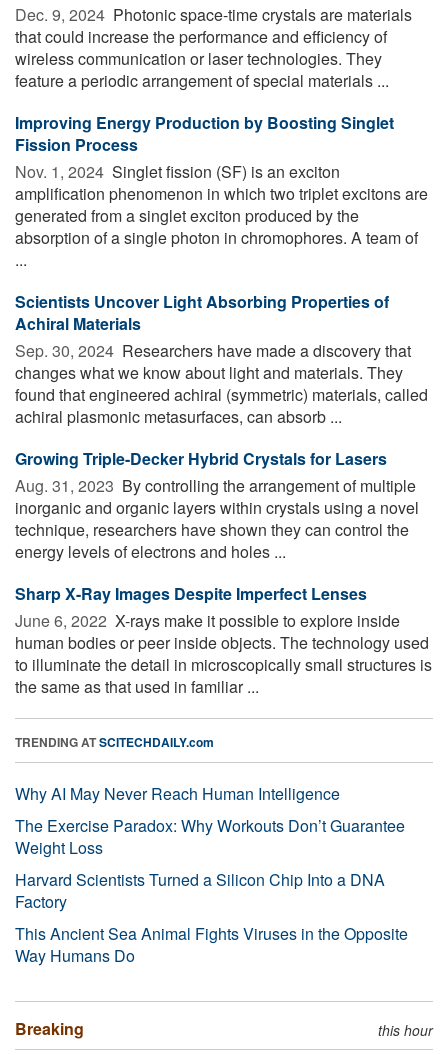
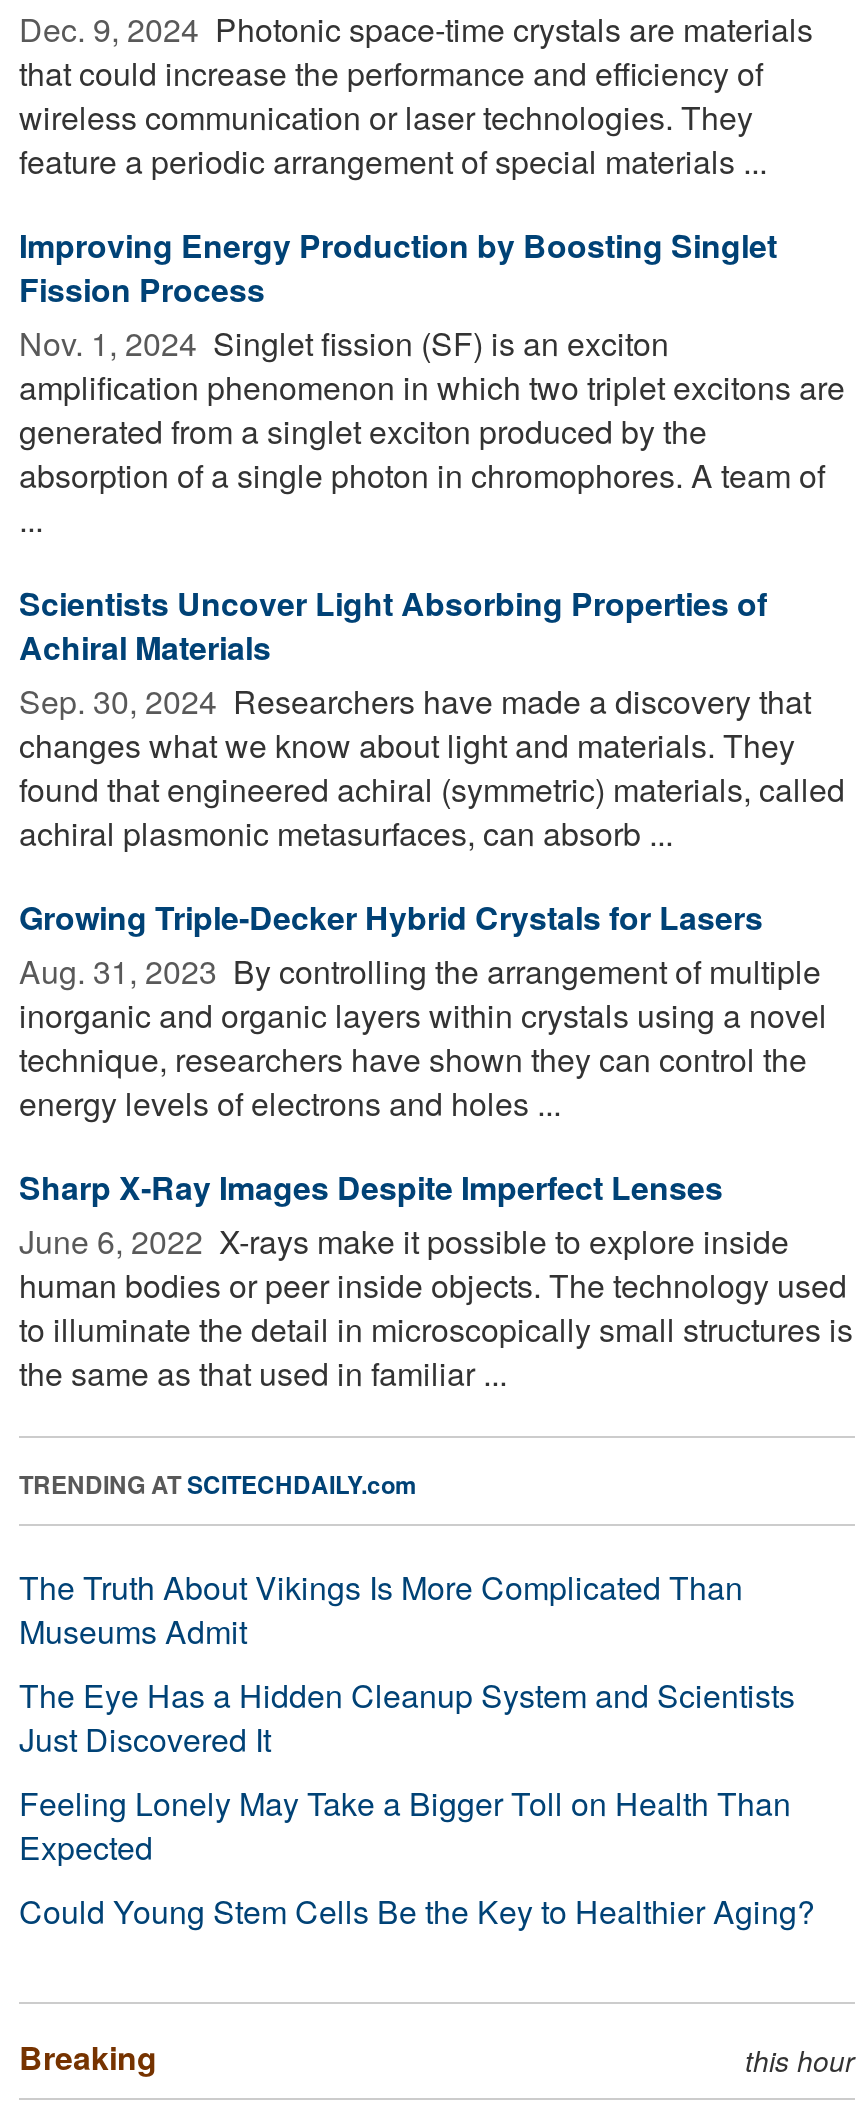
- Why AI May Never Reach Human Intelligence
- The Exercise Paradox: Why Workouts Don’t Guarantee
- Weight Loss
- Harvard Scientists Turned a Silicon Chip Into a DNA
- Factory
- This Ancient Sea Animal Fights Viruses in the Opposite
- Way Humans Do
+ The Truth About Vikings Is More Complicated Than
+ Museums Admit
+ The Eye Has a Hidden Cleanup System and Scientists
+ Just Discovered It
+ Feeling Lonely May Take a Bigger Toll on Health Than
+ Expected
+ Could Young Stem Cells Be the Key to Healthier Aging?
